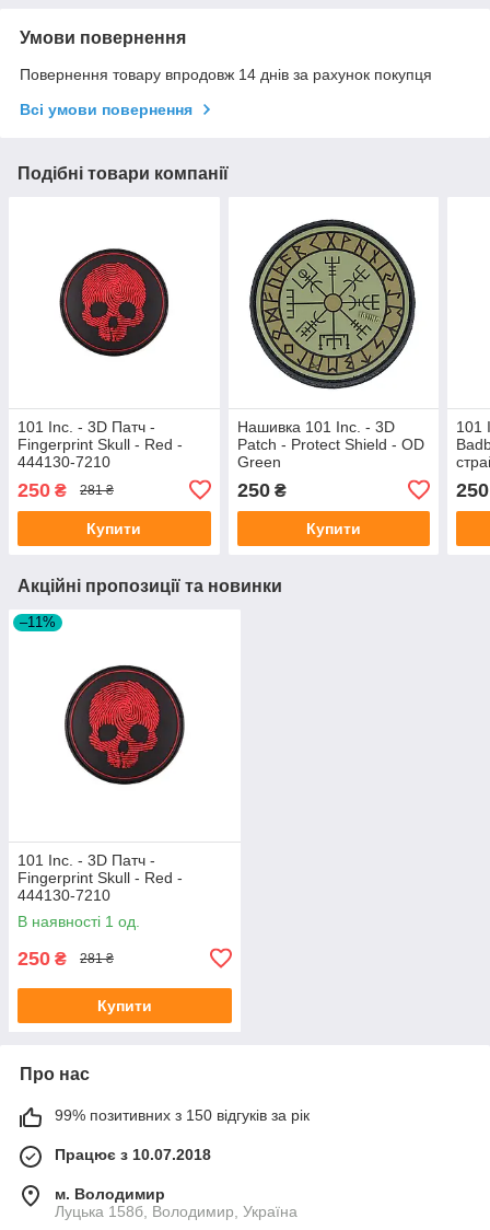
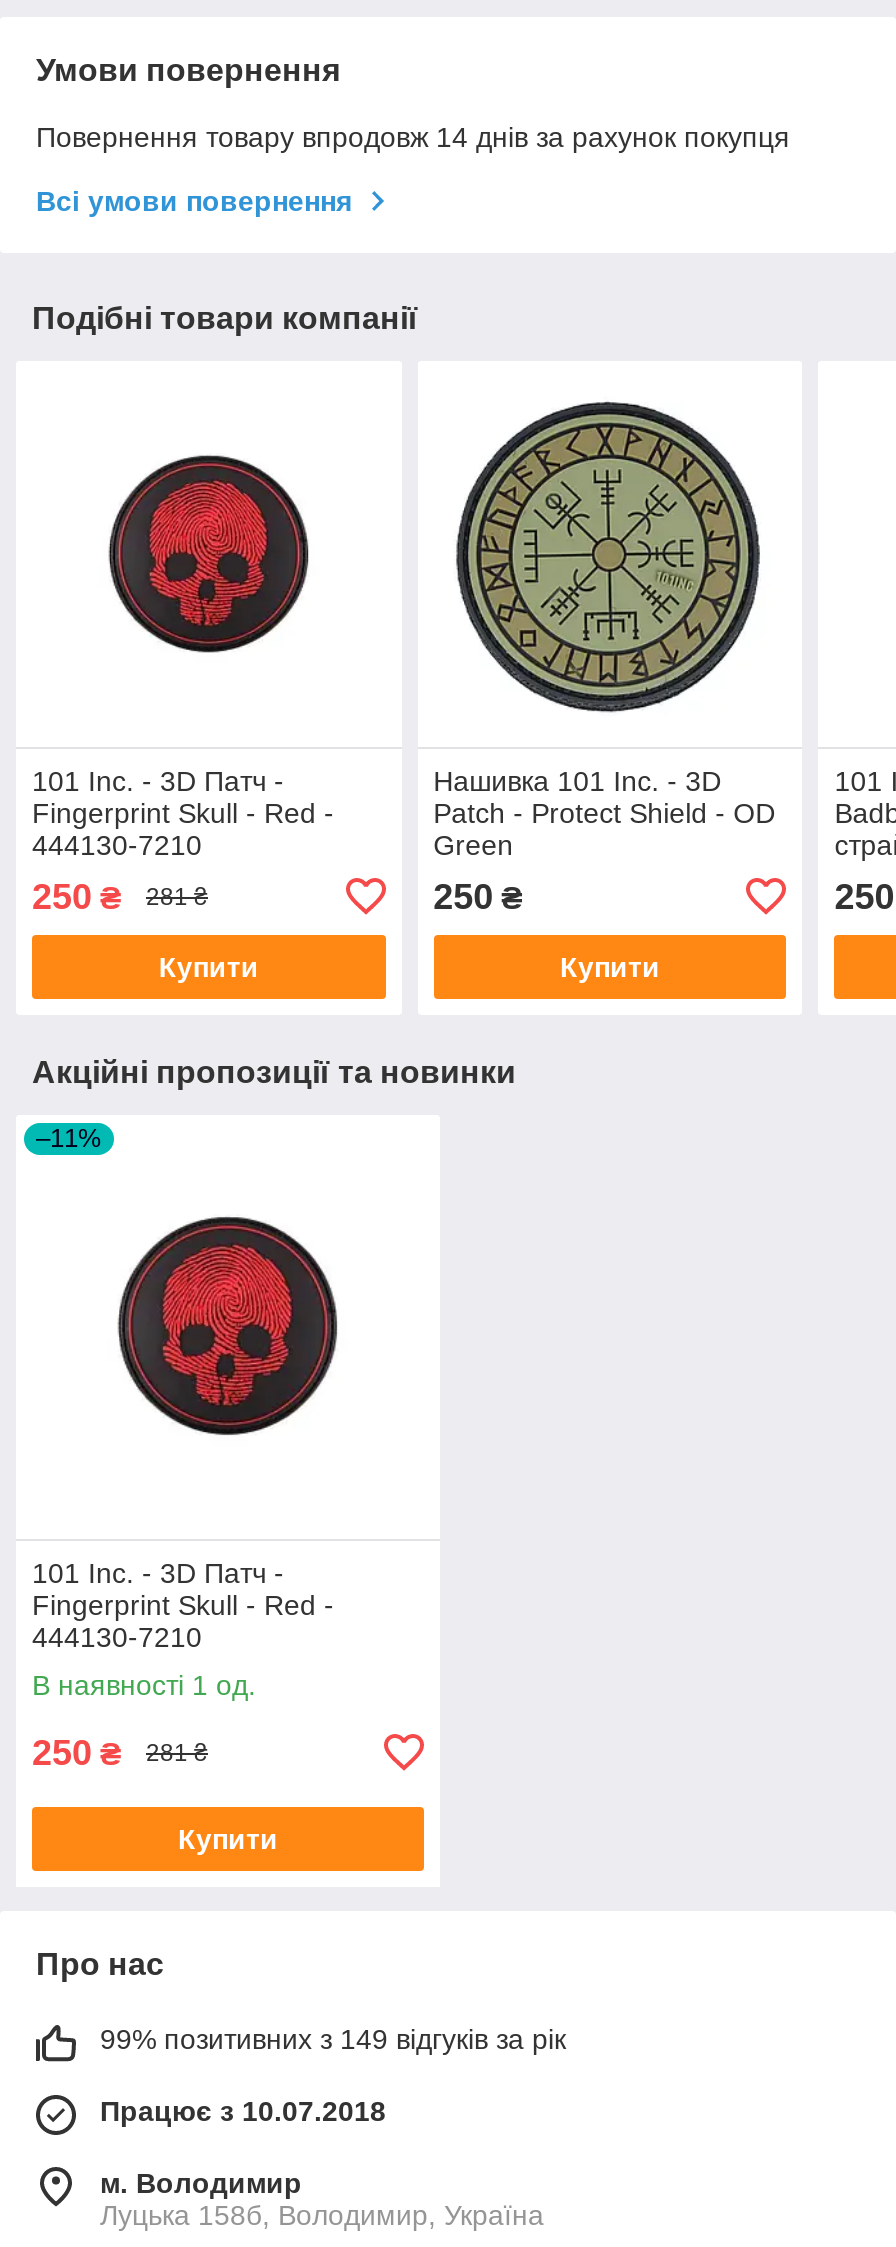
- 99% позитивних з 150 відгуків за рік
+ 99% позитивних з 149 відгуків за рік
